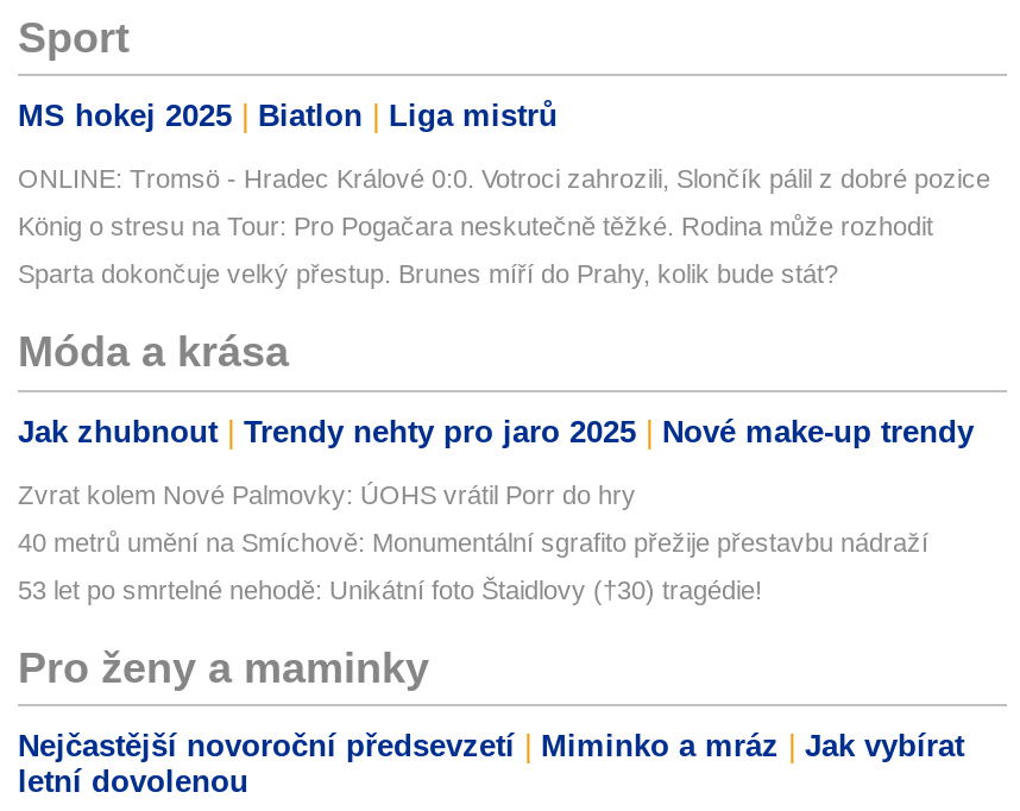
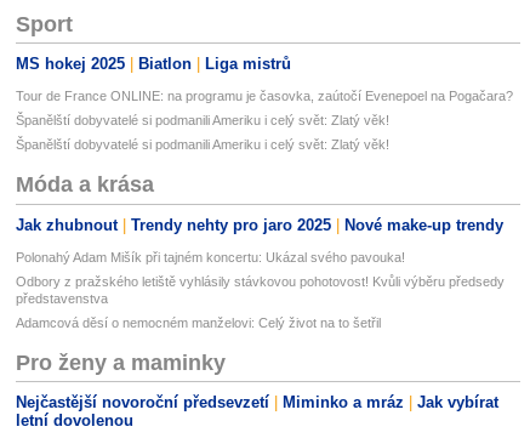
- ONLINE: Tromsö - Hradec Králové 0:0. Votroci zahrozili, Slončík pálil z dobré pozice
+ Tour de France ONLINE: na programu je časovka, zaútočí Evenepoel na Pogačara?

- König o stresu na Tour: Pro Pogačara neskutečně těžké. Rodina může rozhodit
+ Španělští dobyvatelé si podmanili Ameriku i celý svět: Zlatý věk!

- Sparta dokončuje velký přestup. Brunes míří do Prahy, kolik bude stát?
+ Španělští dobyvatelé si podmanili Ameriku i celý svět: Zlatý věk!

- Zvrat kolem Nové Palmovky: ÚOHS vrátil Porr do hry
+ Polonahý Adam Mišík při tajném koncertu: Ukázal svého pavouka!

- 40 metrů umění na Smíchově: Monumentální sgrafito přežije přestavbu nádraží
+ Odbory z pražského letiště vyhlásily stávkovou pohotovost! Kvůli výběru předsedy
+ představenstva

- 53 let po smrtelné nehodě: Unikátní foto Štaidlovy (†30) tragédie!
+ Adamcová děsí o nemocném manželovi: Celý život na to šetřil
